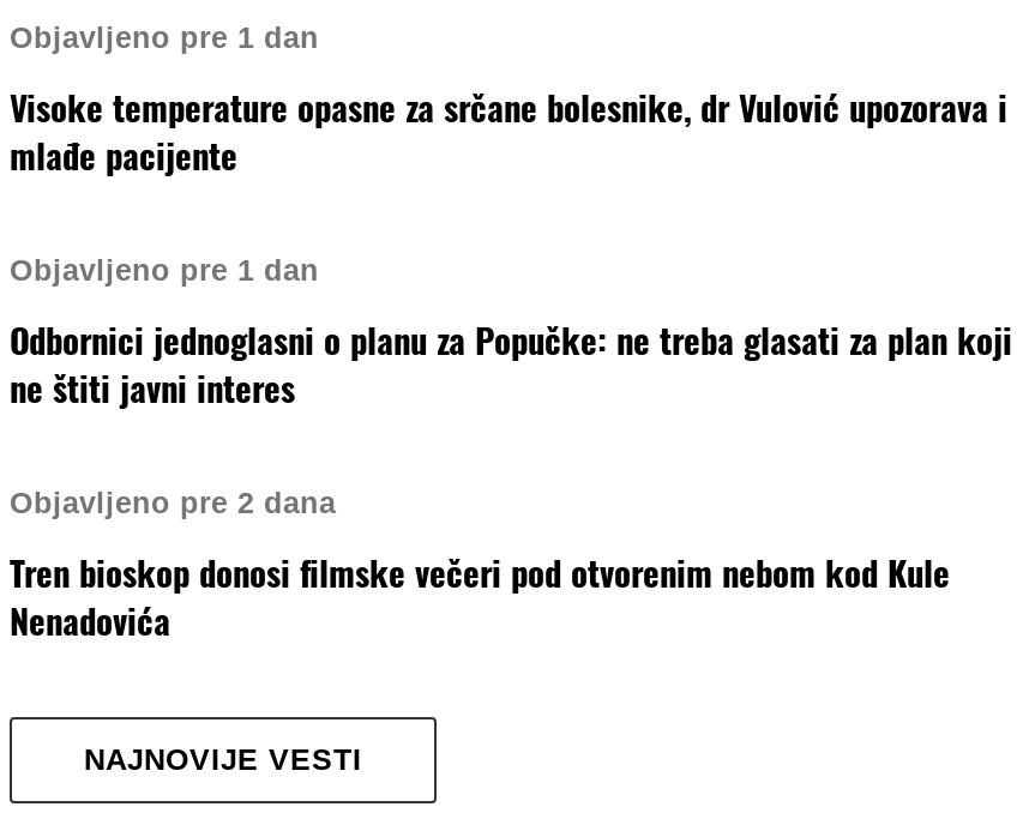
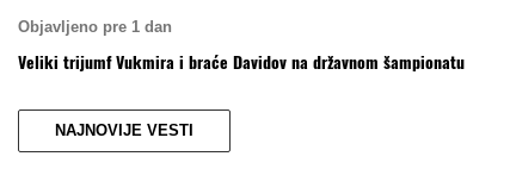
- Visoke temperature opasne za srčane bolesnike, dr Vulović upozorava i
- mlađe pacijente
- Objavljeno pre 1 dan
- Odbornici jednoglasni o planu za Popučke: ne treba glasati za plan koji
- ne štiti javni interes
- Objavljeno pre 2 dana
- Tren bioskop donosi filmske večeri pod otvorenim nebom kod Kule
- Nenadovića
+ Veliki trijumf Vukmira i braće Davidov na državnom šampionatu
